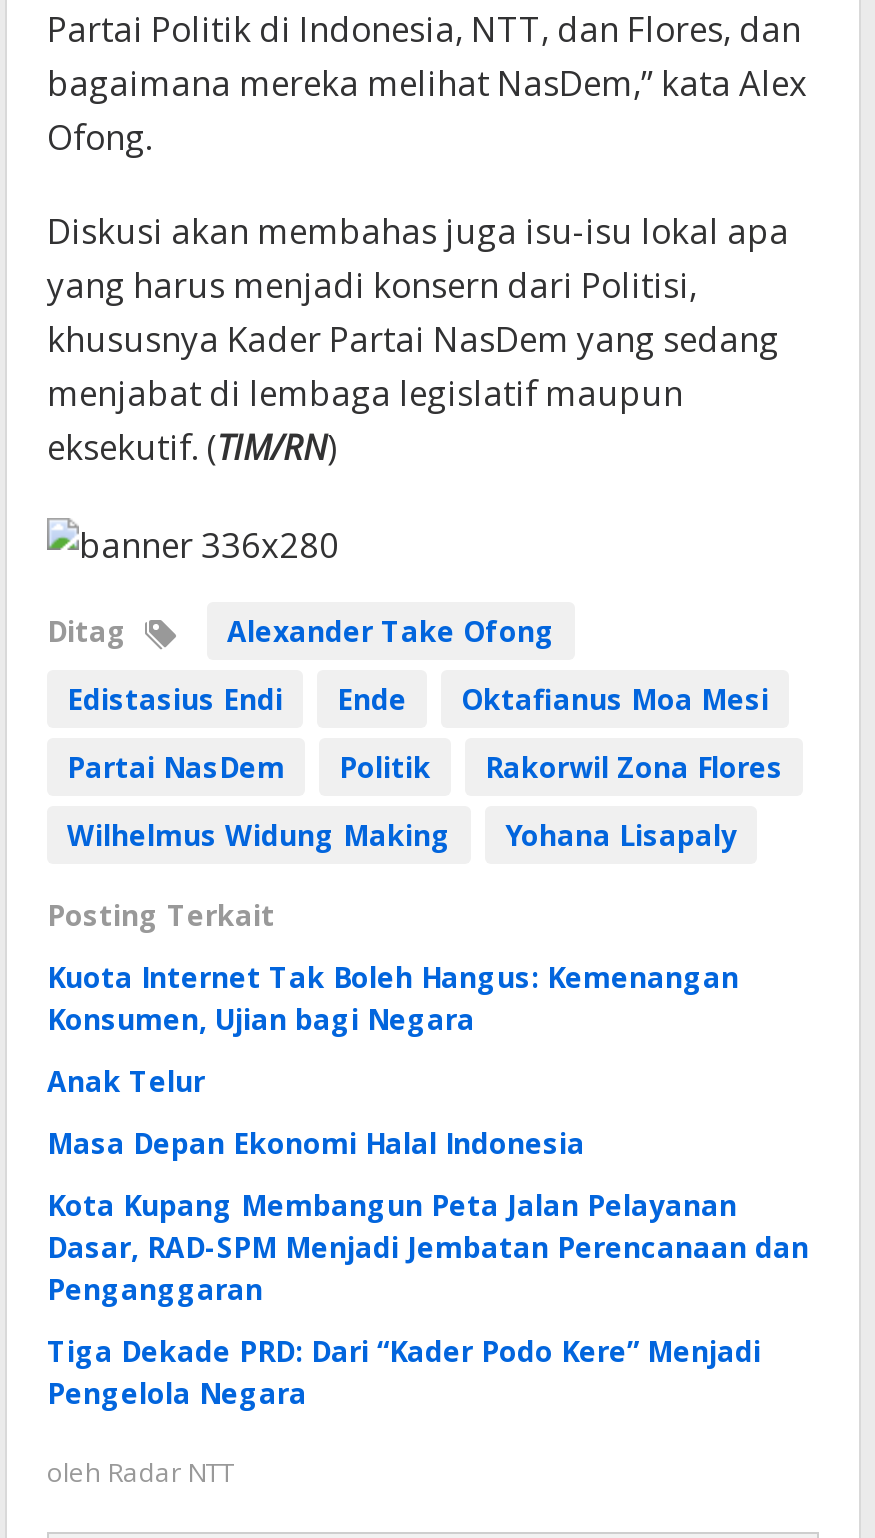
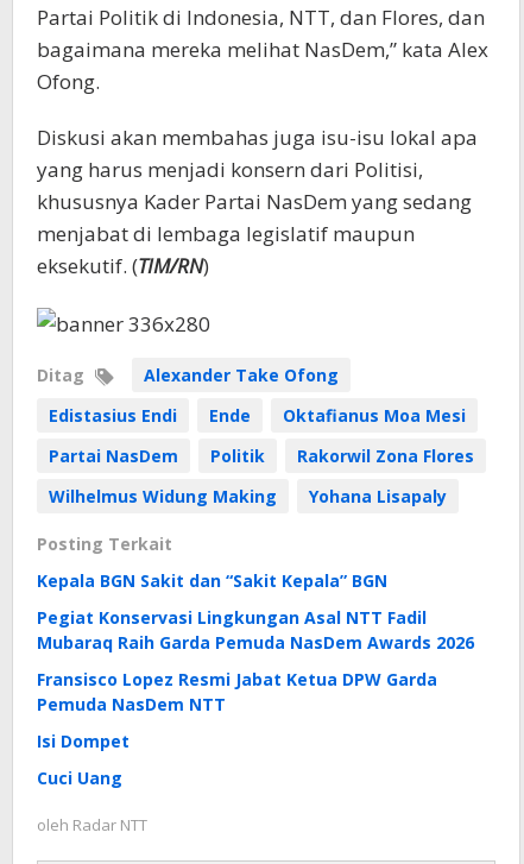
- Kuota Internet Tak Boleh Hangus: Kemenangan
- Konsumen, Ujian bagi Negara
+ Kepala BGN Sakit dan “Sakit Kepala” BGN

- Anak Telur
+ Pegiat Konservasi Lingkungan Asal NTT Fadil
+ Mubaraq Raih Garda Pemuda NasDem Awards 2026

- Masa Depan Ekonomi Halal Indonesia
+ Fransisco Lopez Resmi Jabat Ketua DPW Garda
+ Pemuda NasDem NTT

- Kota Kupang Membangun Peta Jalan Pelayanan
- Dasar, RAD-SPM Menjadi Jembatan Perencanaan dan
- Penganggaran
+ Isi Dompet

- Tiga Dekade PRD: Dari “Kader Podo Kere” Menjadi
- Pengelola Negara
+ Cuci Uang
